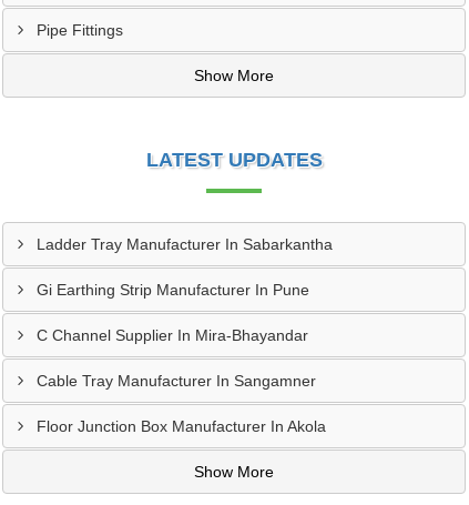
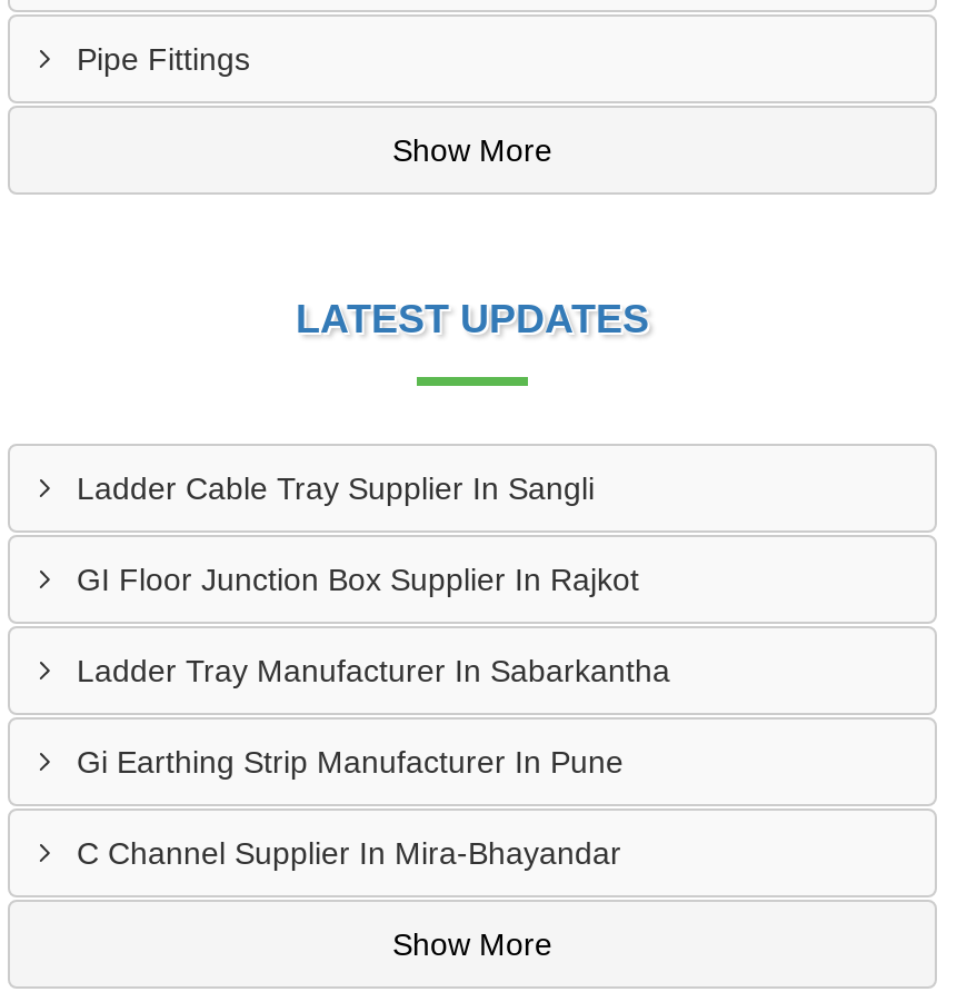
+ Ladder Cable Tray Supplier In Sangli
+ GI Floor Junction Box Supplier In Rajkot

moved down: Ladder Tray Manufacturer In Sabarkantha | Gi Earthing Strip Manufacturer In Pune | C Channel Supplier In Mira-Bhayandar

- Cable Tray Manufacturer In Sangamner
- Floor Junction Box Manufacturer In Akola
